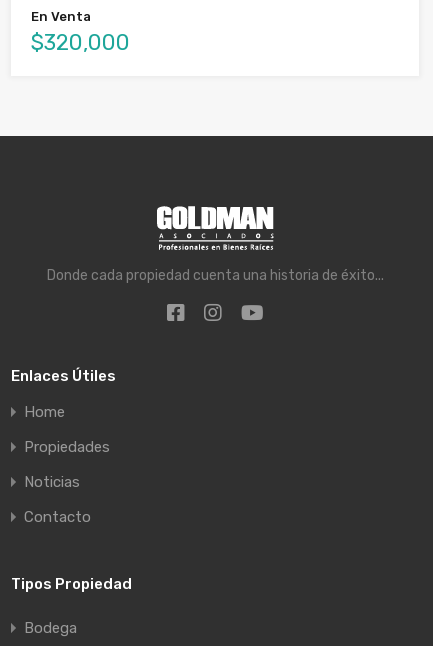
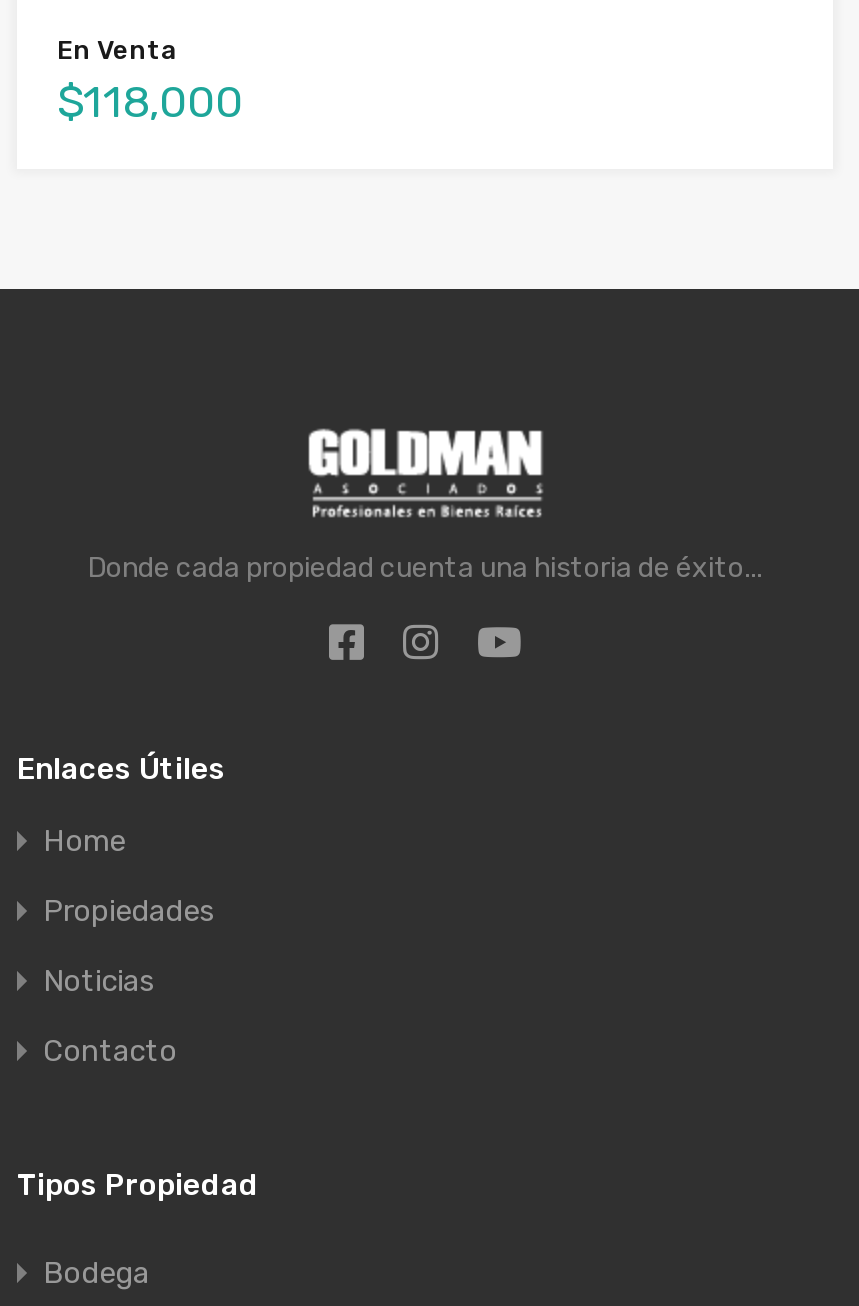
- $320,000
+ $118,000
